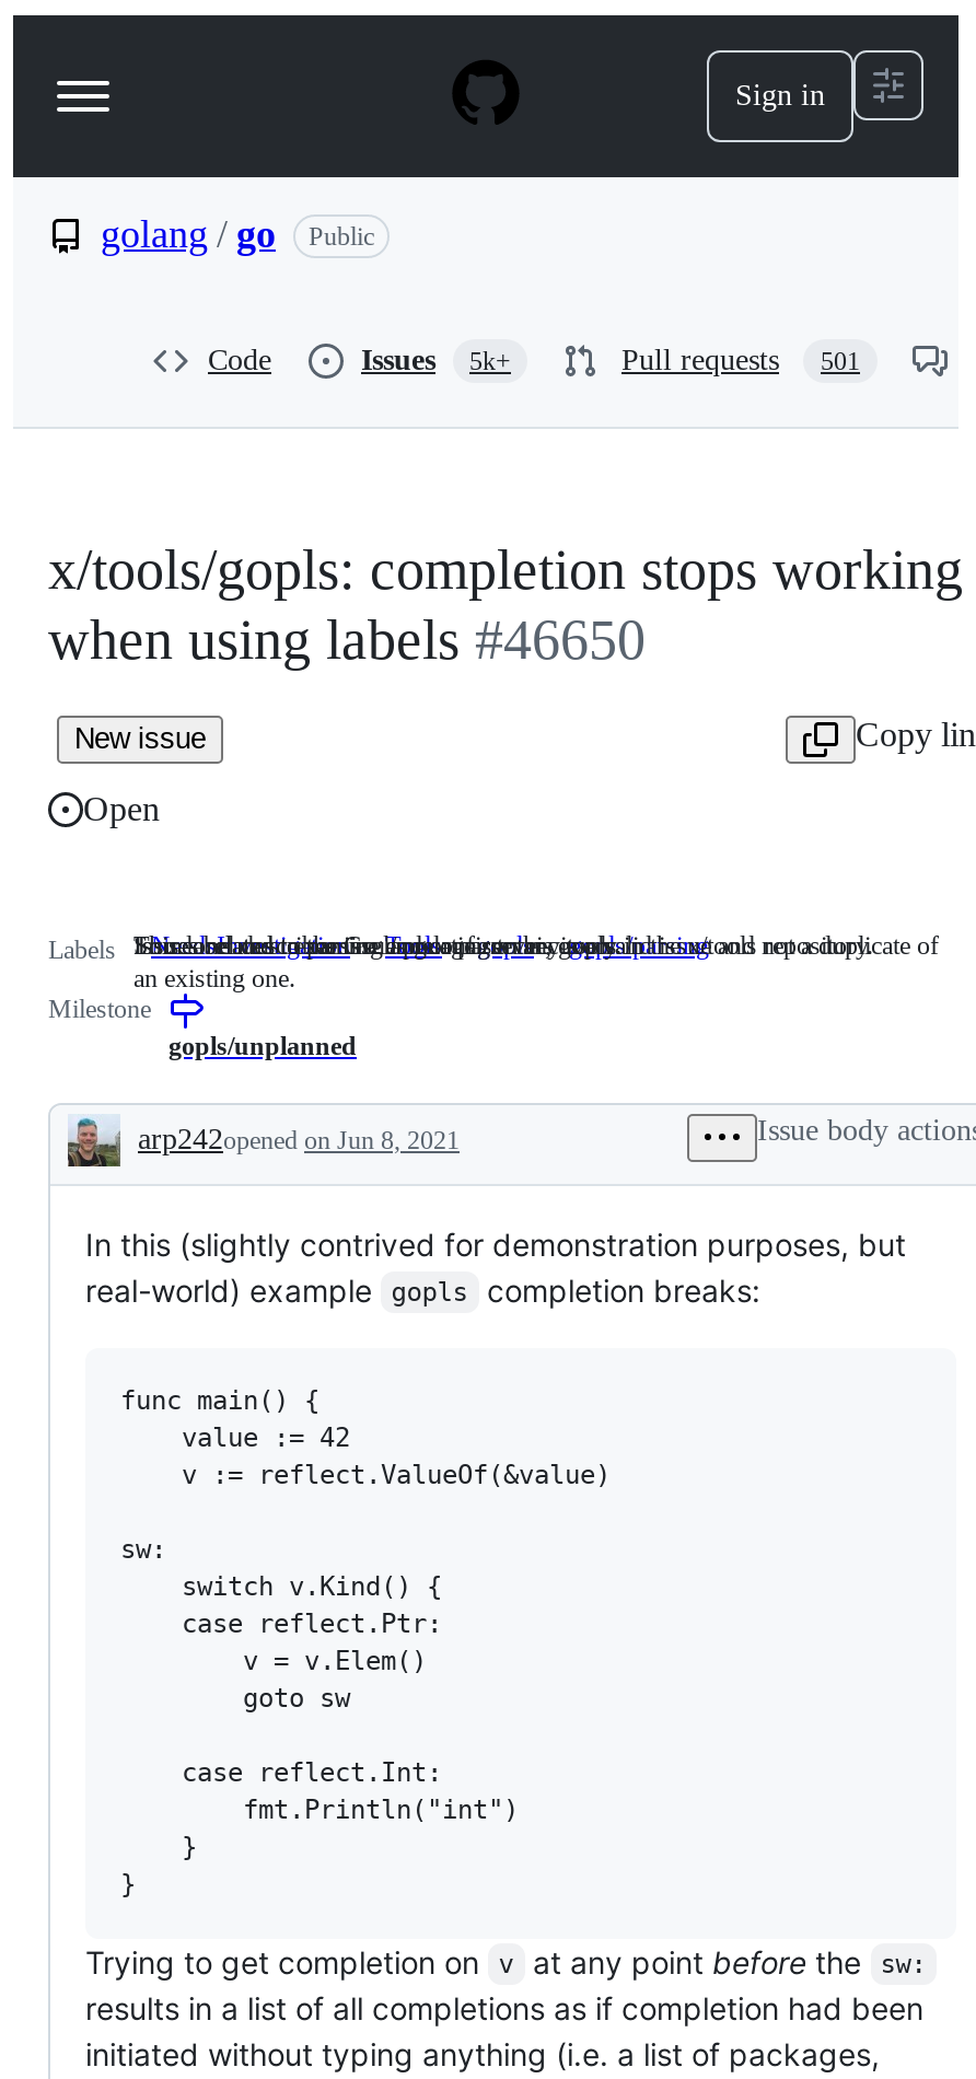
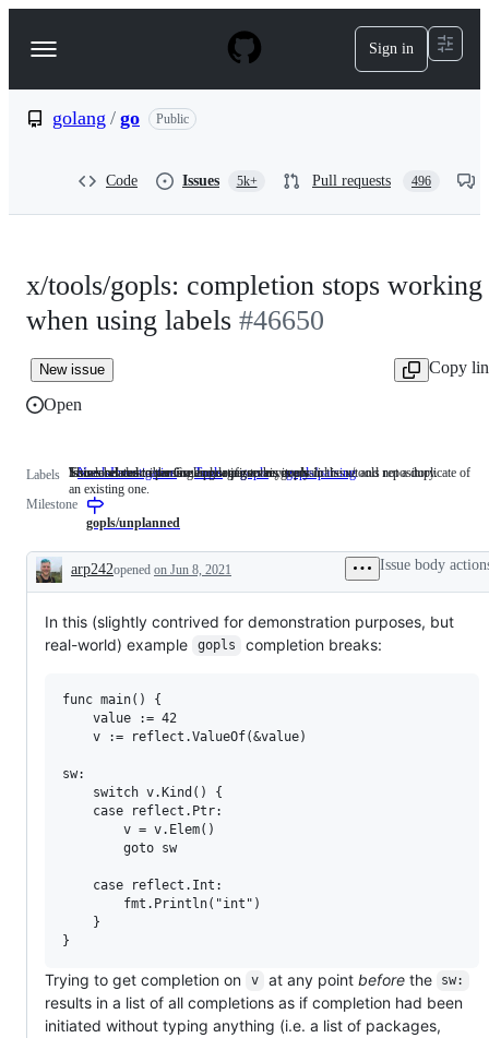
- Pull requests 501
+ Pull requests 496
